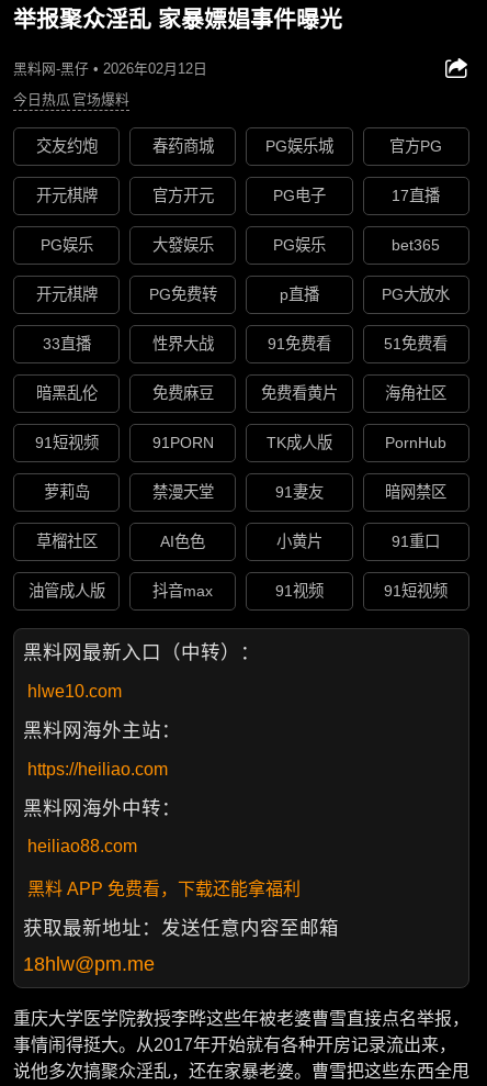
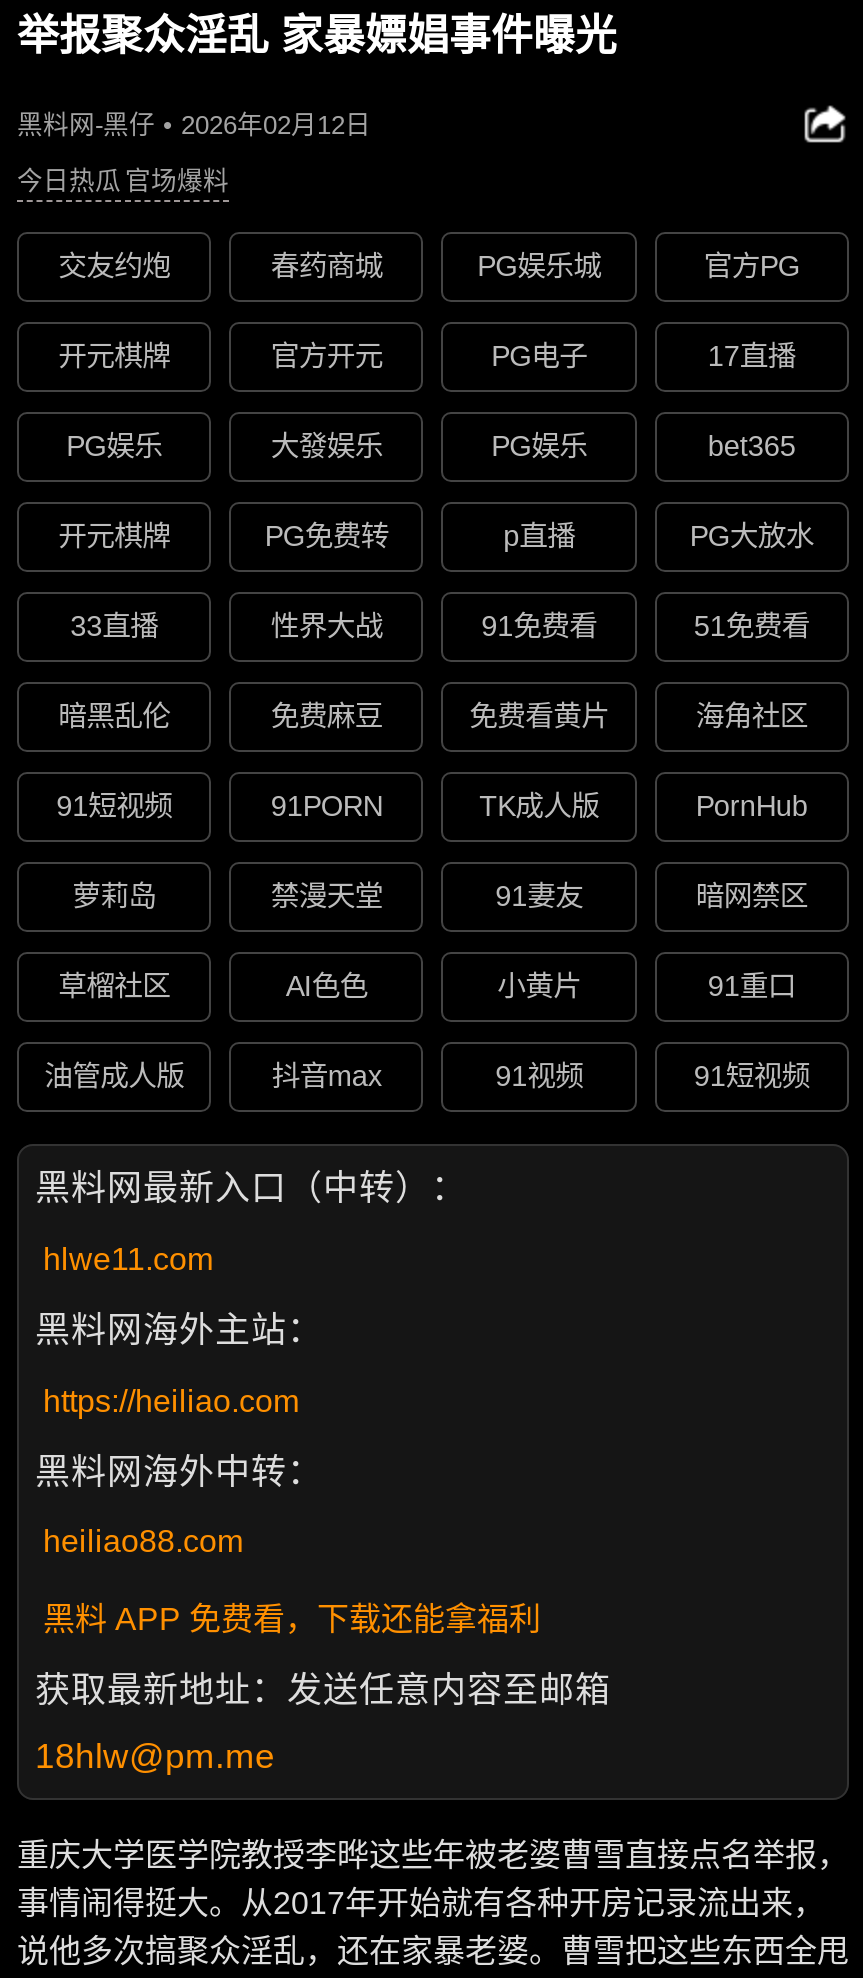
- hlwe10.com
+ hlwe11.com
